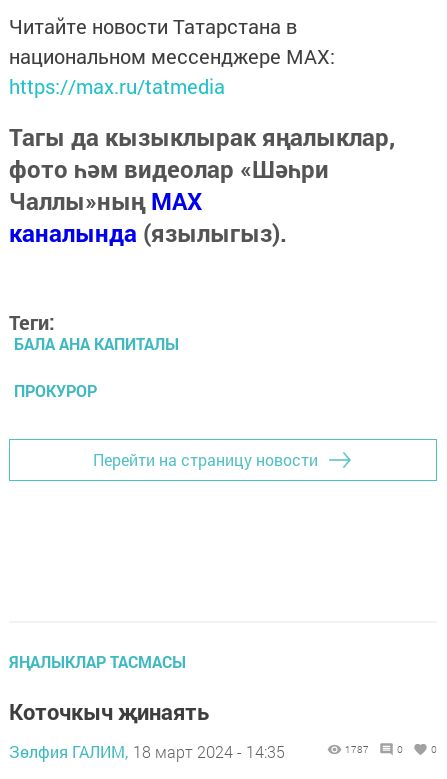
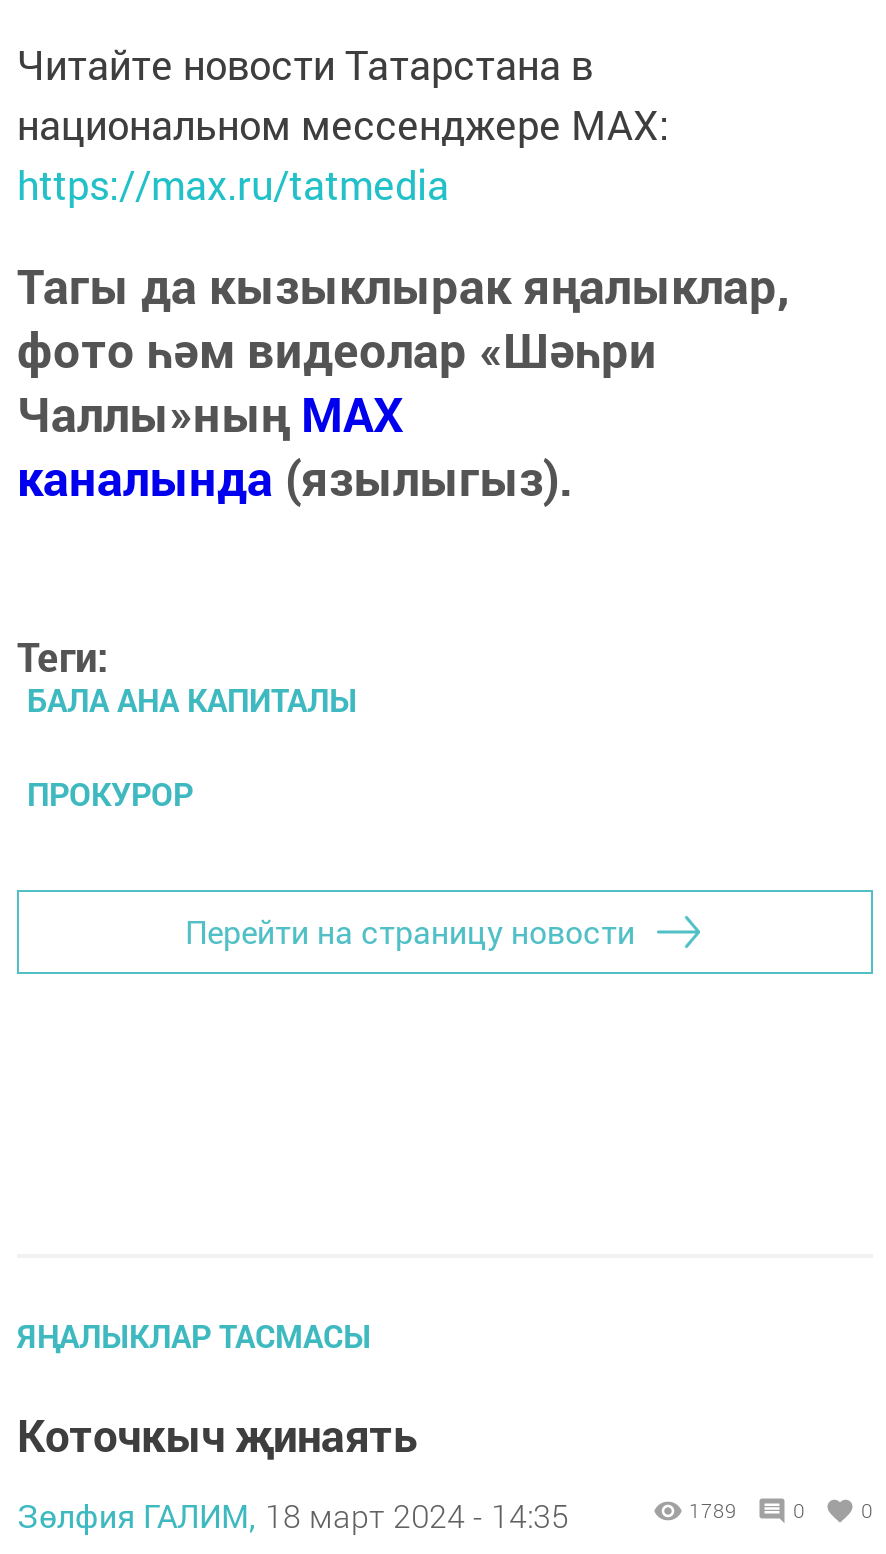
- 1787
+ 1789
